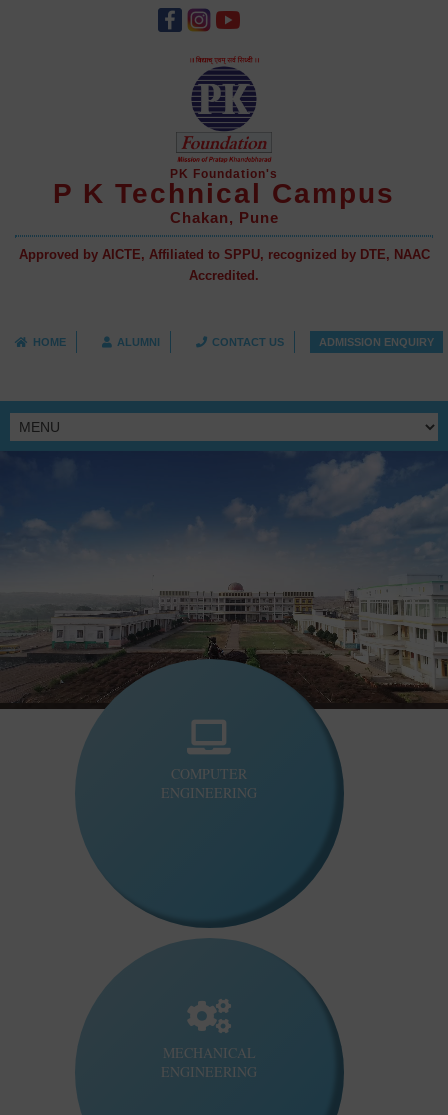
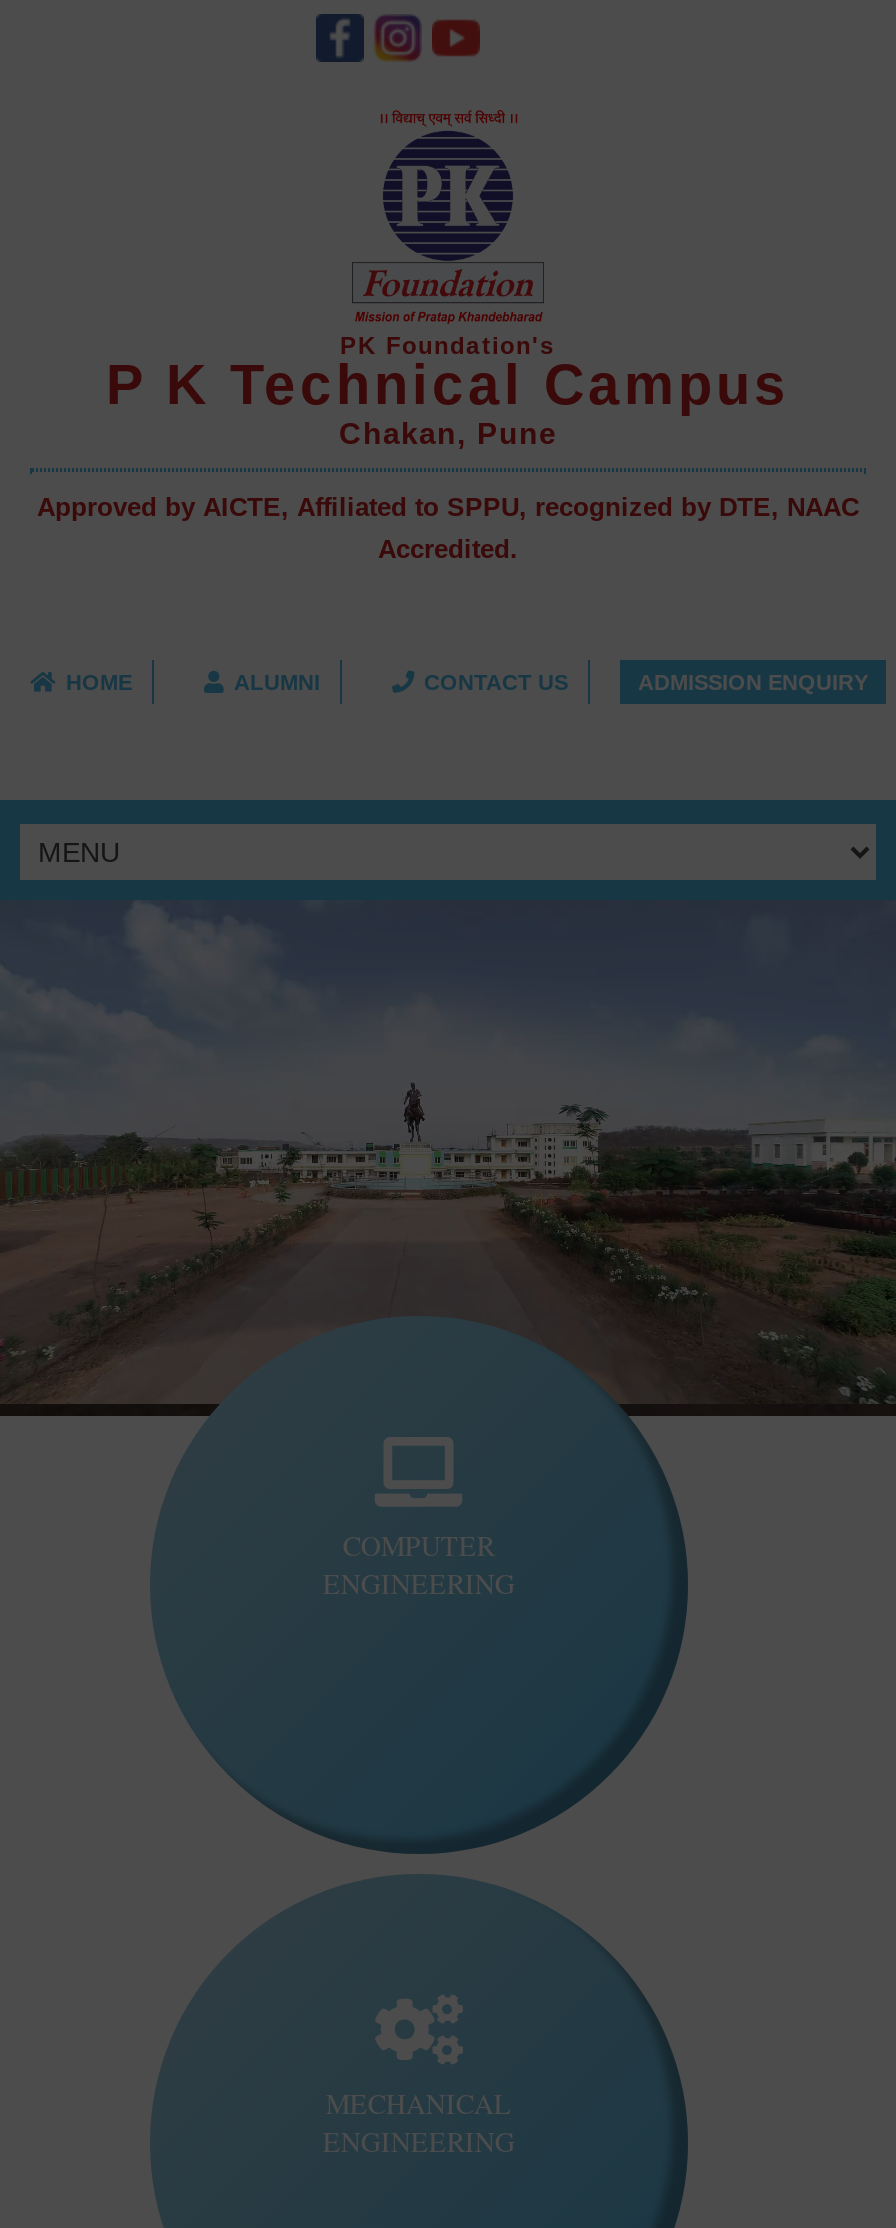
- [image]
+ [image]
